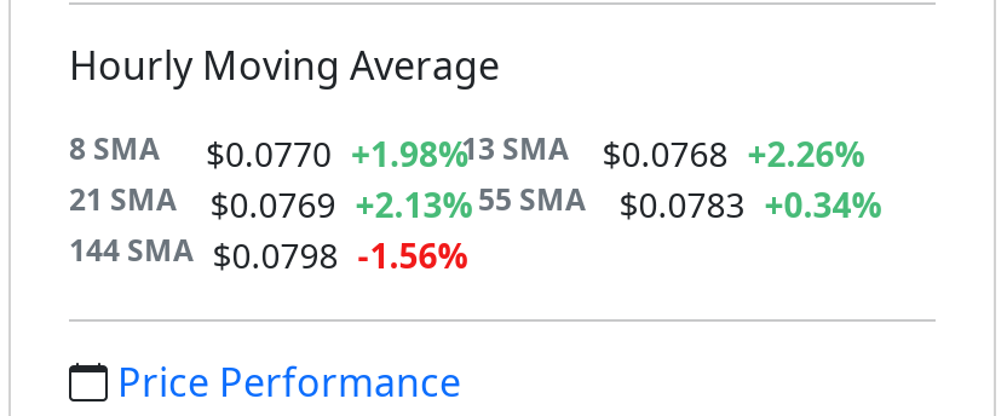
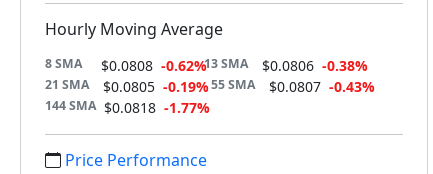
- $0.0770 +1.98%
+ $0.0808 -0.62%

- $0.0768 +2.26%
+ $0.0806 -0.38%

- $0.0769 +2.13% 55 SMA
+ $0.0805 -0.19% 55 SMA

- $0.0783 +0.34%
+ $0.0807 -0.43%

- 144 SMA $0.0798 -1.56%
+ 144 SMA $0.0818 -1.77%
